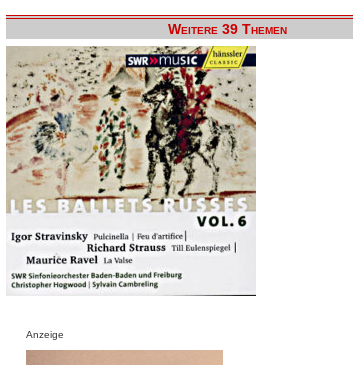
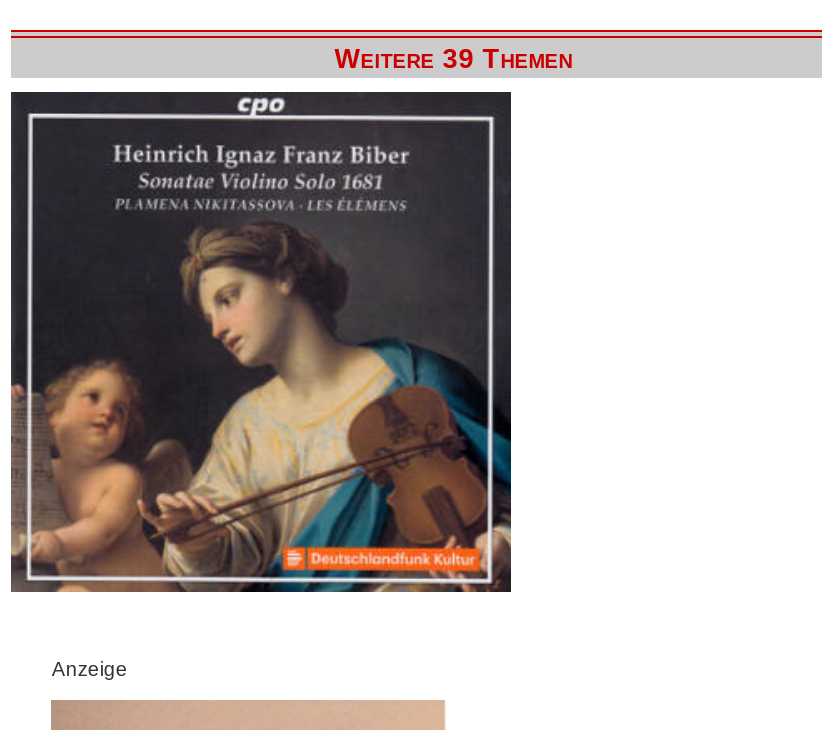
- [image]
+ [image]
